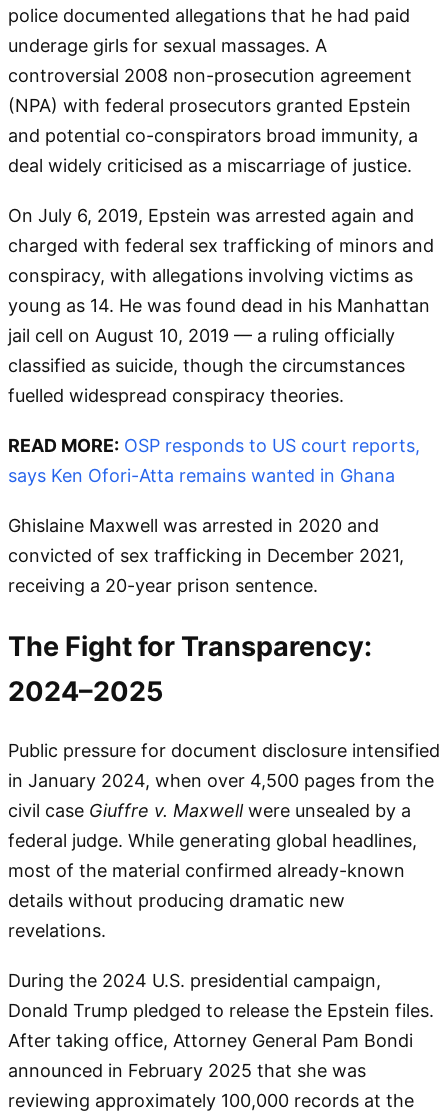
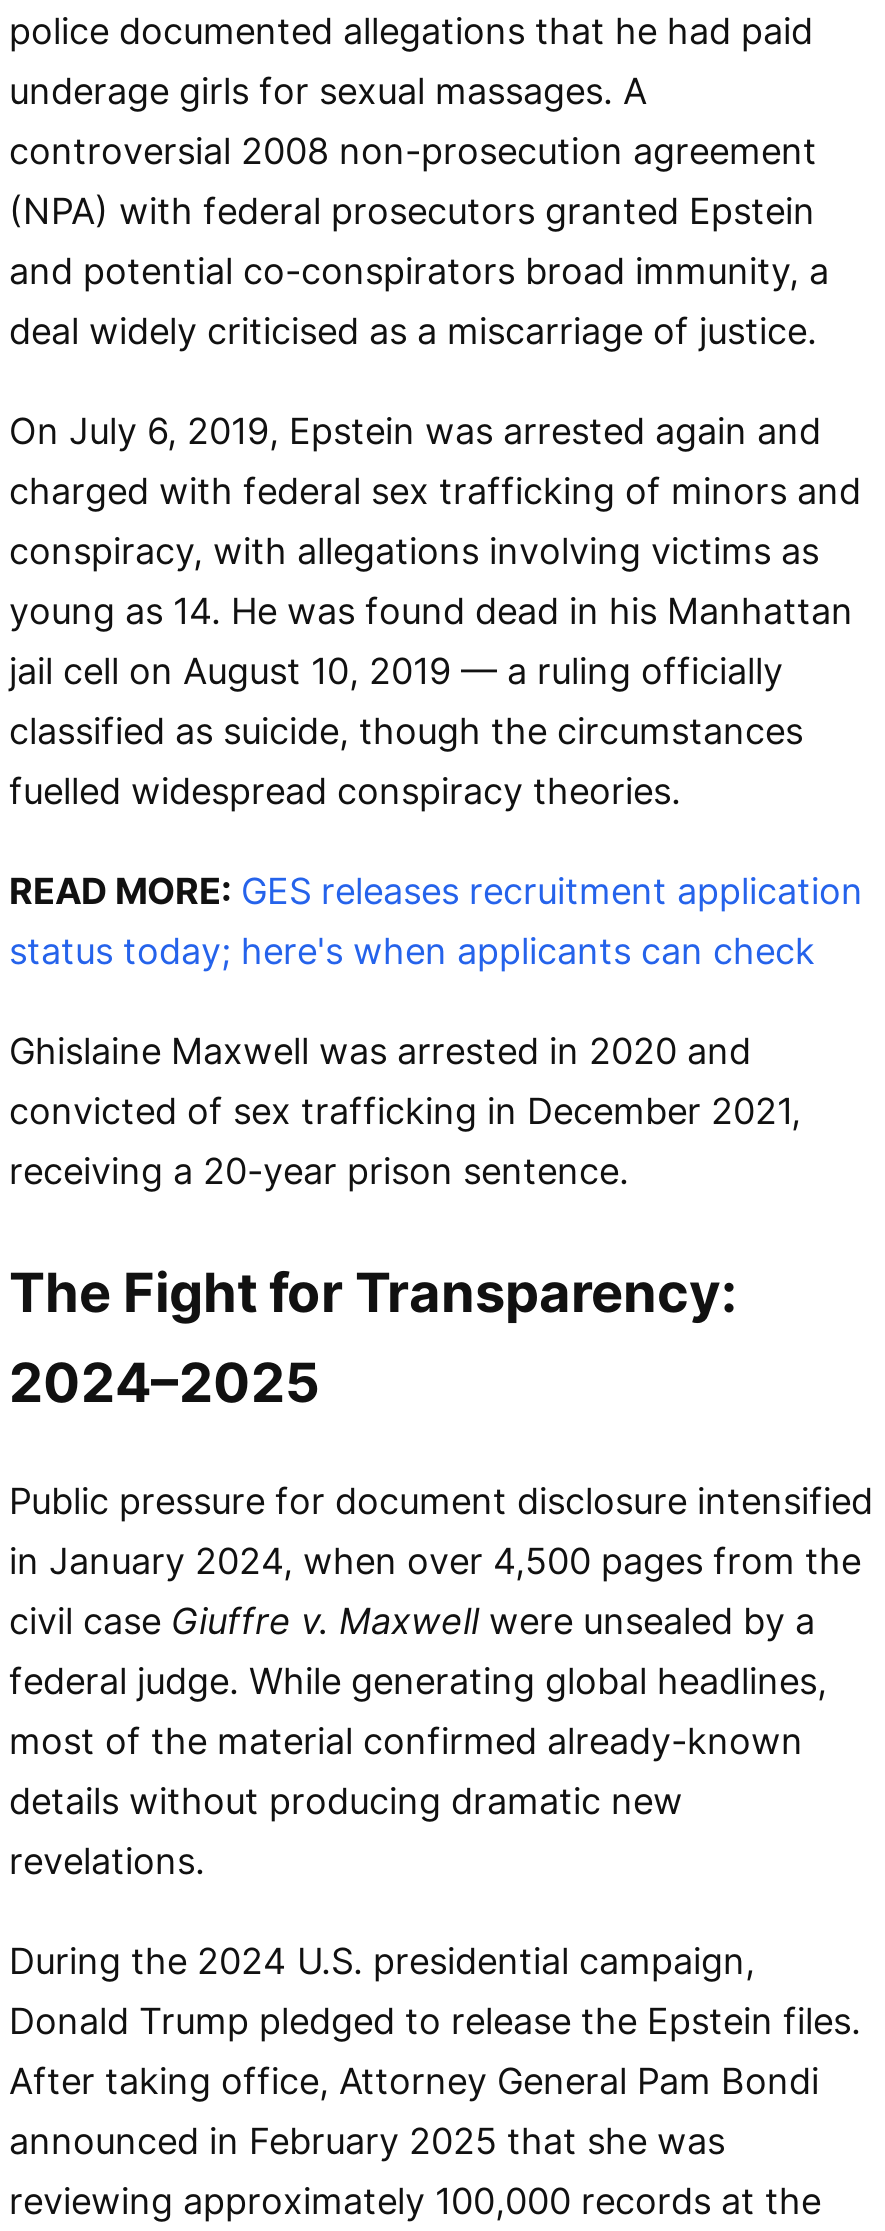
- READ MORE: OSP responds to US court reports,
- says Ken Ofori-Atta remains wanted in Ghana
+ READ MORE: GES releases recruitment application
+ status today; here's when applicants can check
